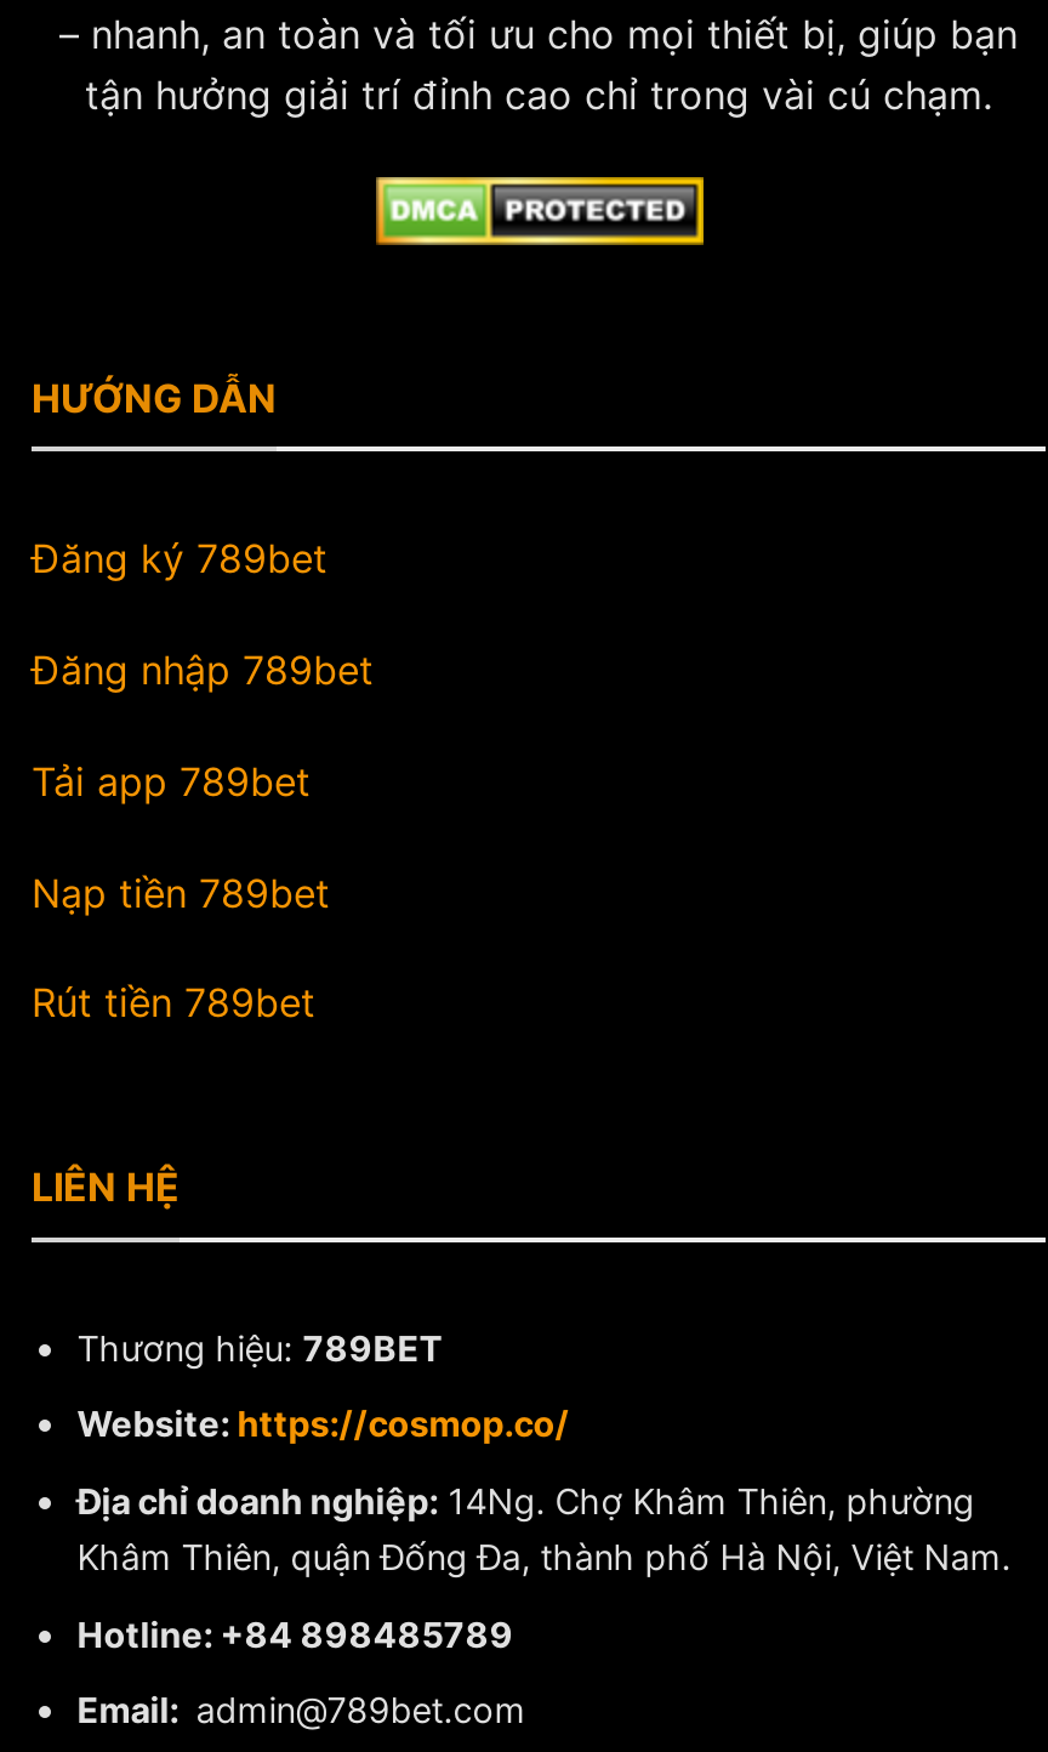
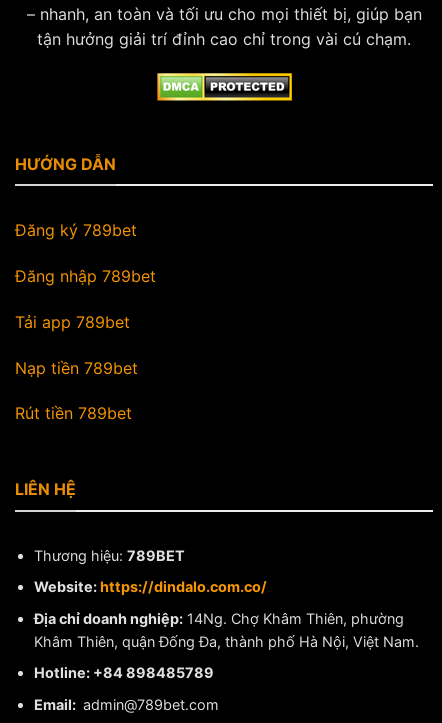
- Website: https://cosmop.co/
+ Website: https://dindalo.com.co/
